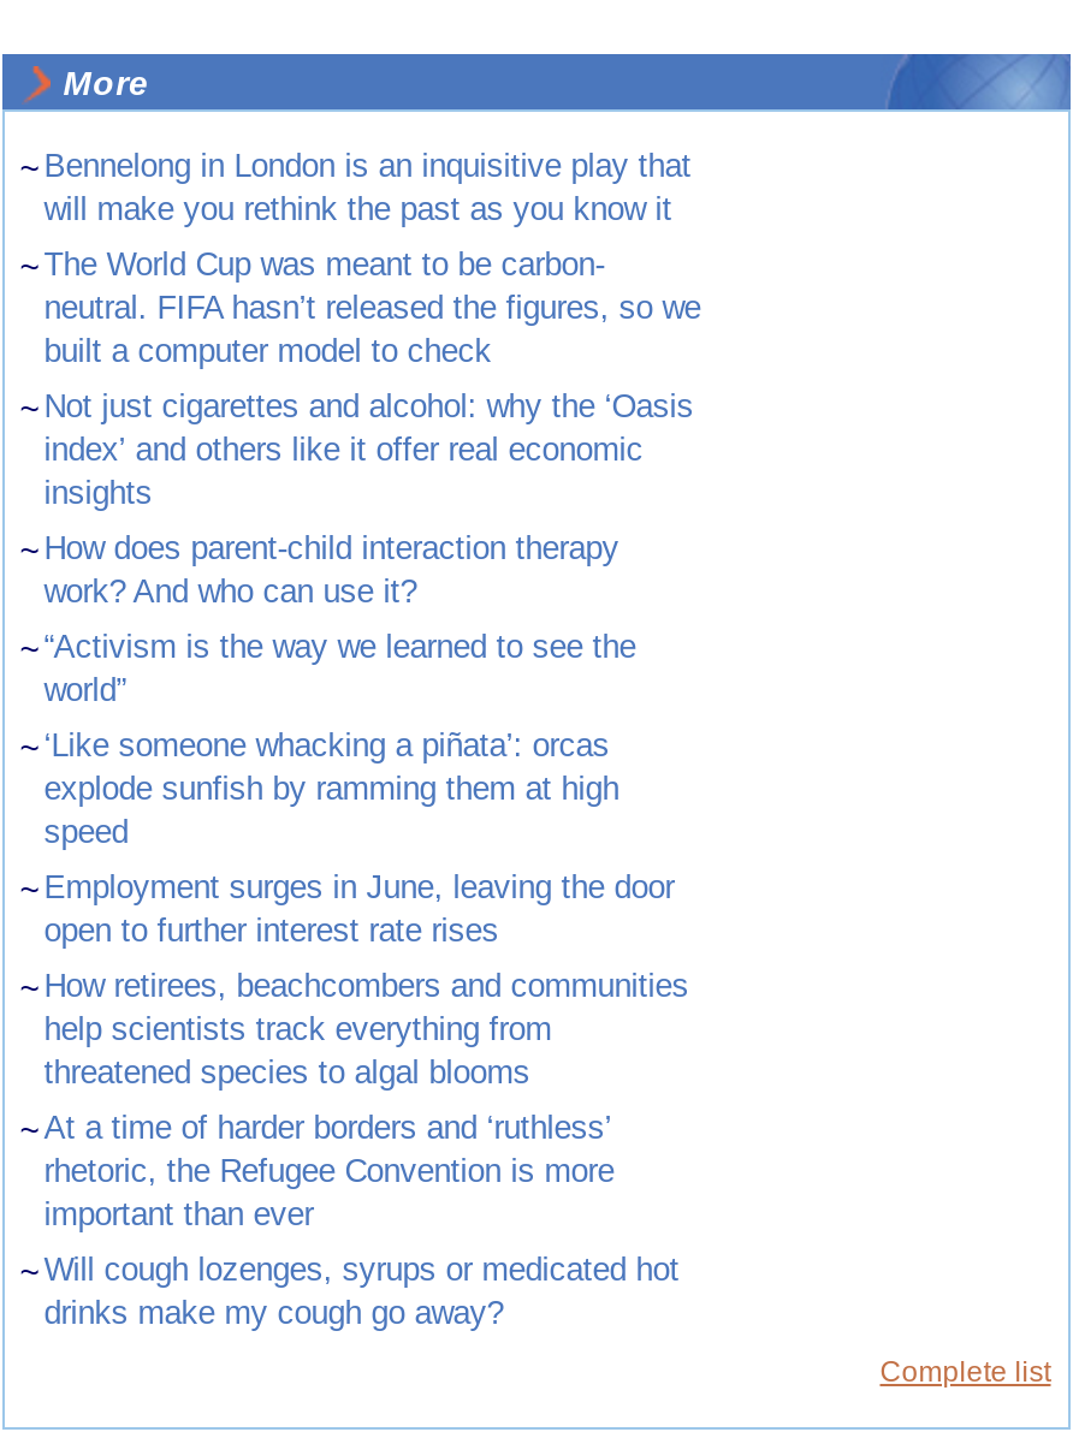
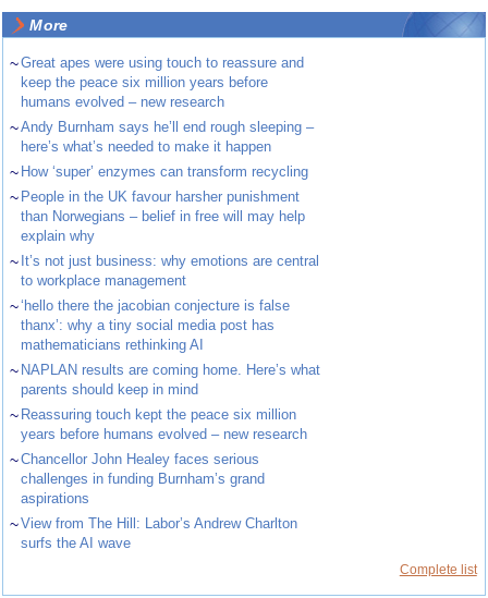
- ~ Bennelong in London is an inquisitive play that
- will make you rethink the past as you know it
- ~ The World Cup was meant to be carbon-
- neutral. FIFA hasn’t released the figures, so we
- built a computer model to check
- ~ Not just cigarettes and alcohol: why the ‘Oasis
- index’ and others like it offer real economic
- insights
- ~ How does parent-child interaction therapy
- work? And who can use it?
- ~ “Activism is the way we learned to see the
- world”
- ~ ‘Like someone whacking a piñata’: orcas
- explode sunfish by ramming them at high
- speed
- ~ Employment surges in June, leaving the door
- open to further interest rate rises
- ~ How retirees, beachcombers and communities
- help scientists track everything from
- threatened species to algal blooms
- ~ At a time of harder borders and ‘ruthless’
- rhetoric, the Refugee Convention is more
- important than ever
- ~ Will cough lozenges, syrups or medicated hot
- drinks make my cough go away?
+ ~ Great apes were using touch to reassure and
+ keep the peace six million years before
+ humans evolved – new research
+ ~ Andy Burnham says he’ll end rough sleeping –
+ here’s what’s needed to make it happen
+ ~ How ‘super’ enzymes can transform recycling
+ ~ People in the UK favour harsher punishment
+ than Norwegians – belief in free will may help
+ explain why
+ ~ It’s not just business: why emotions are central
+ to workplace management
+ ~ ‘hello there the jacobian conjecture is false
+ thanx’: why a tiny social media post has
+ mathematicians rethinking AI
+ ~ NAPLAN results are coming home. Here’s what
+ parents should keep in mind
+ ~ Reassuring touch kept the peace six million
+ years before humans evolved – new research
+ ~ Chancellor John Healey faces serious
+ challenges in funding Burnham’s grand
+ aspirations
+ ~ View from The Hill: Labor’s Andrew Charlton
+ surfs the AI wave
